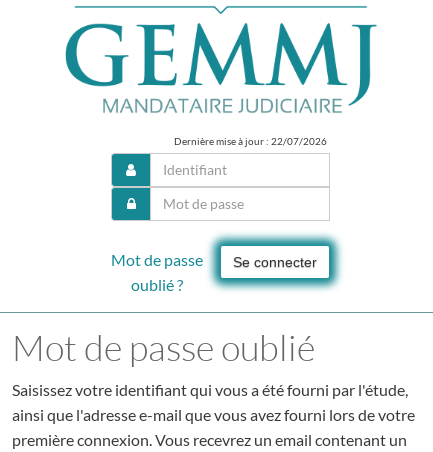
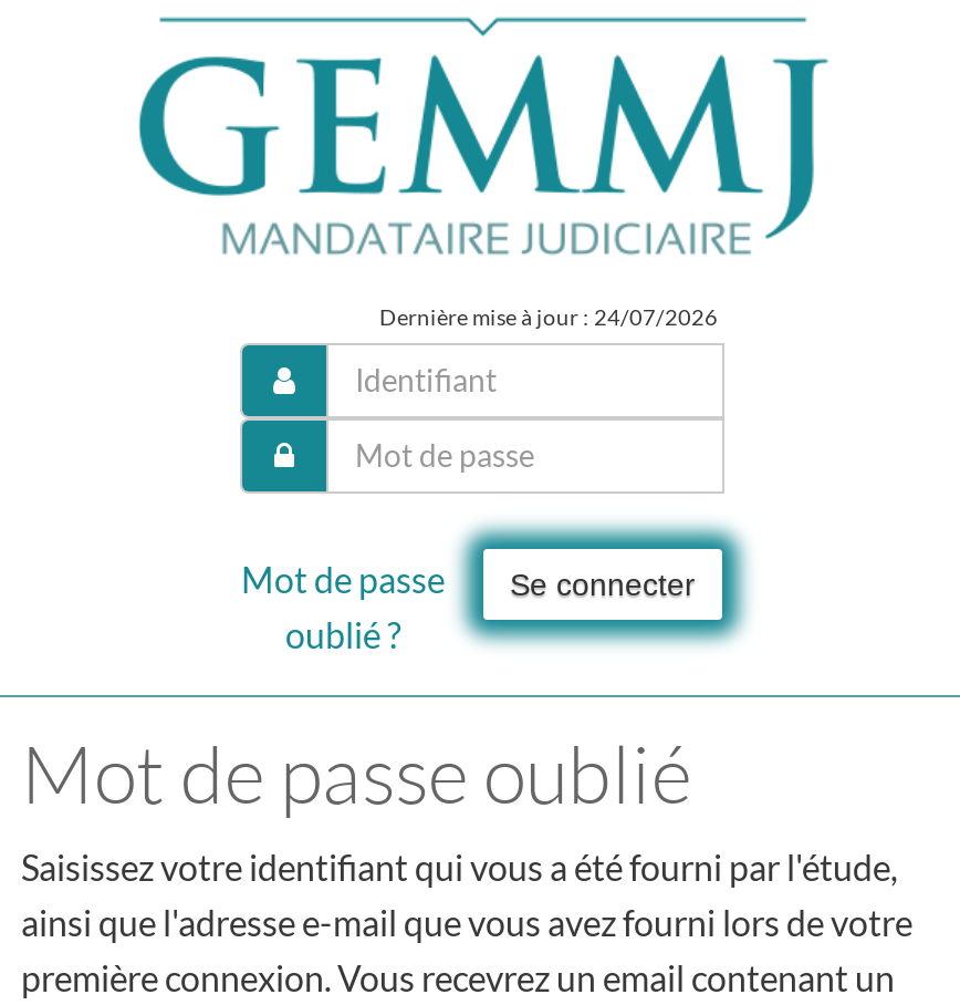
- Dernière mise à jour : 22/07/2026
+ Dernière mise à jour : 24/07/2026
